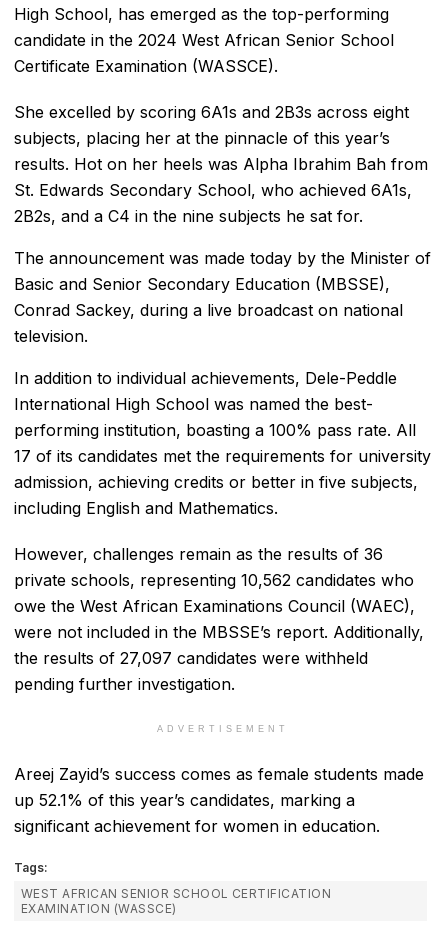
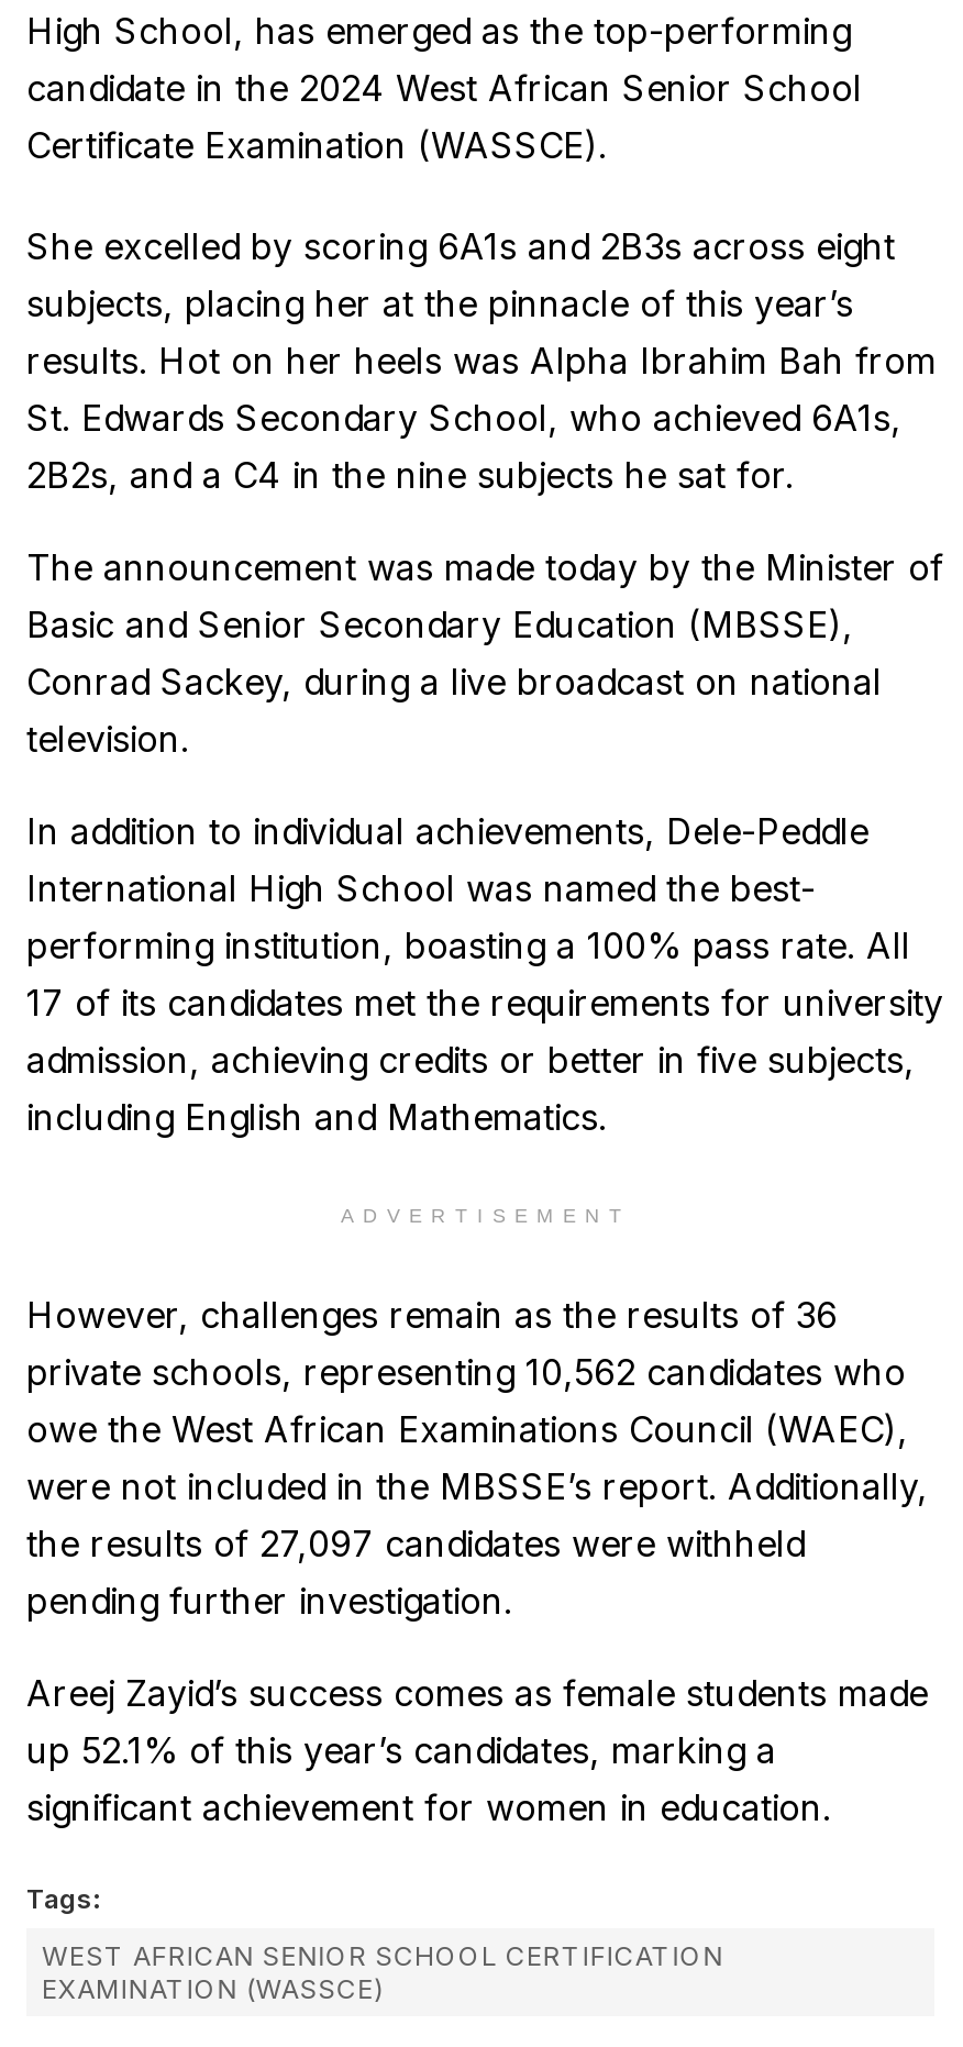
moved down: However, challenges remain as the results of 36 | private schools, representing 10,562 candidates who | owe the West African Examinations Council (WAEC), | were not included in the MBSSE’s report. Additionally, | the results of 27,097 candidates were withheld | pending further investigation.

moved up: ADVERTISEMENT
